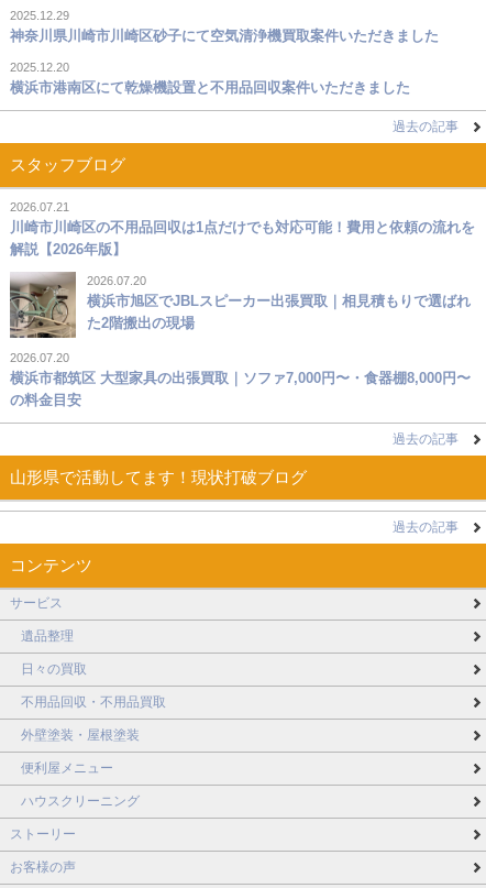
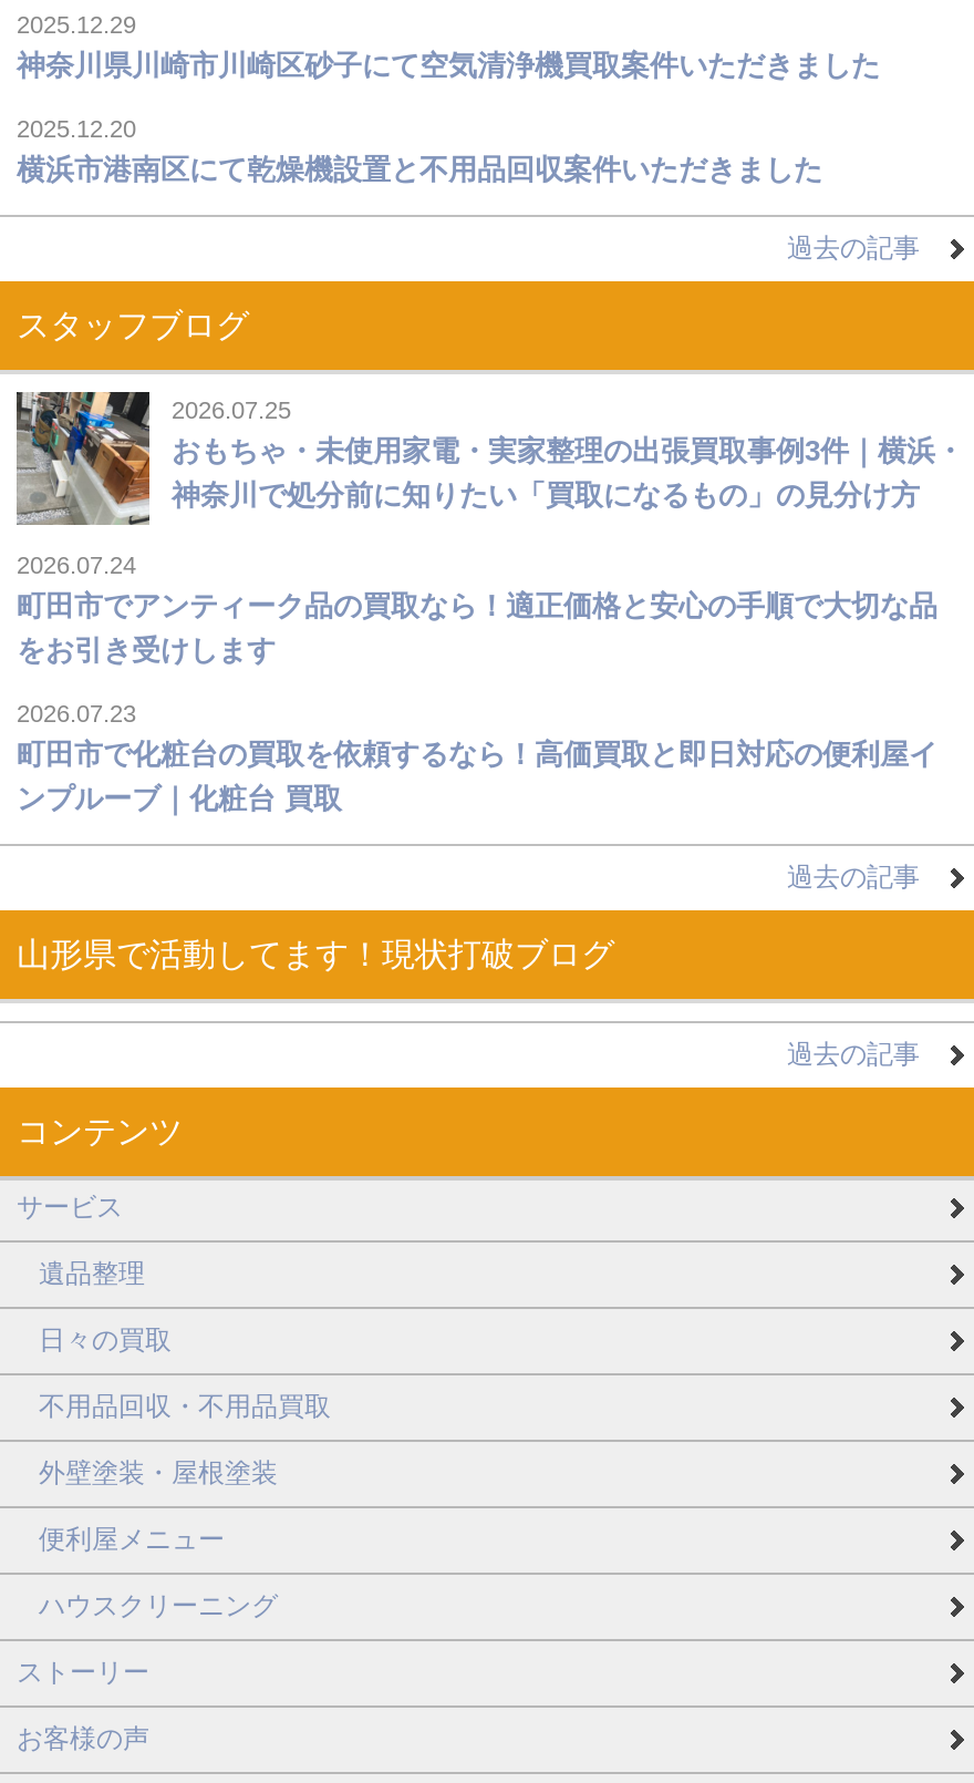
- 2026.07.21
- 川崎市川崎区の不用品回収は1点だけでも対応可能！費用と依頼の流れを
- 解説【2026年版】
+ 2026.07.25
+ おもちゃ・未使用家電・実家整理の出張買取事例3件｜横浜・
+ 神奈川で処分前に知りたい「買取になるもの」の見分け方

- 2026.07.20
- 横浜市旭区でJBLスピーカー出張買取｜相見積もりで選ばれ
- た2階搬出の現場
+ 2026.07.24
+ 町田市でアンティーク品の買取なら！適正価格と安心の手順で大切な品
+ をお引き受けします

- 2026.07.20
- 横浜市都筑区 大型家具の出張買取｜ソファ7,000円〜・食器棚8,000円〜
- の料金目安
+ 2026.07.23
+ 町田市で化粧台の買取を依頼するなら！高価買取と即日対応の便利屋イ
+ ンプルーブ｜化粧台 買取
